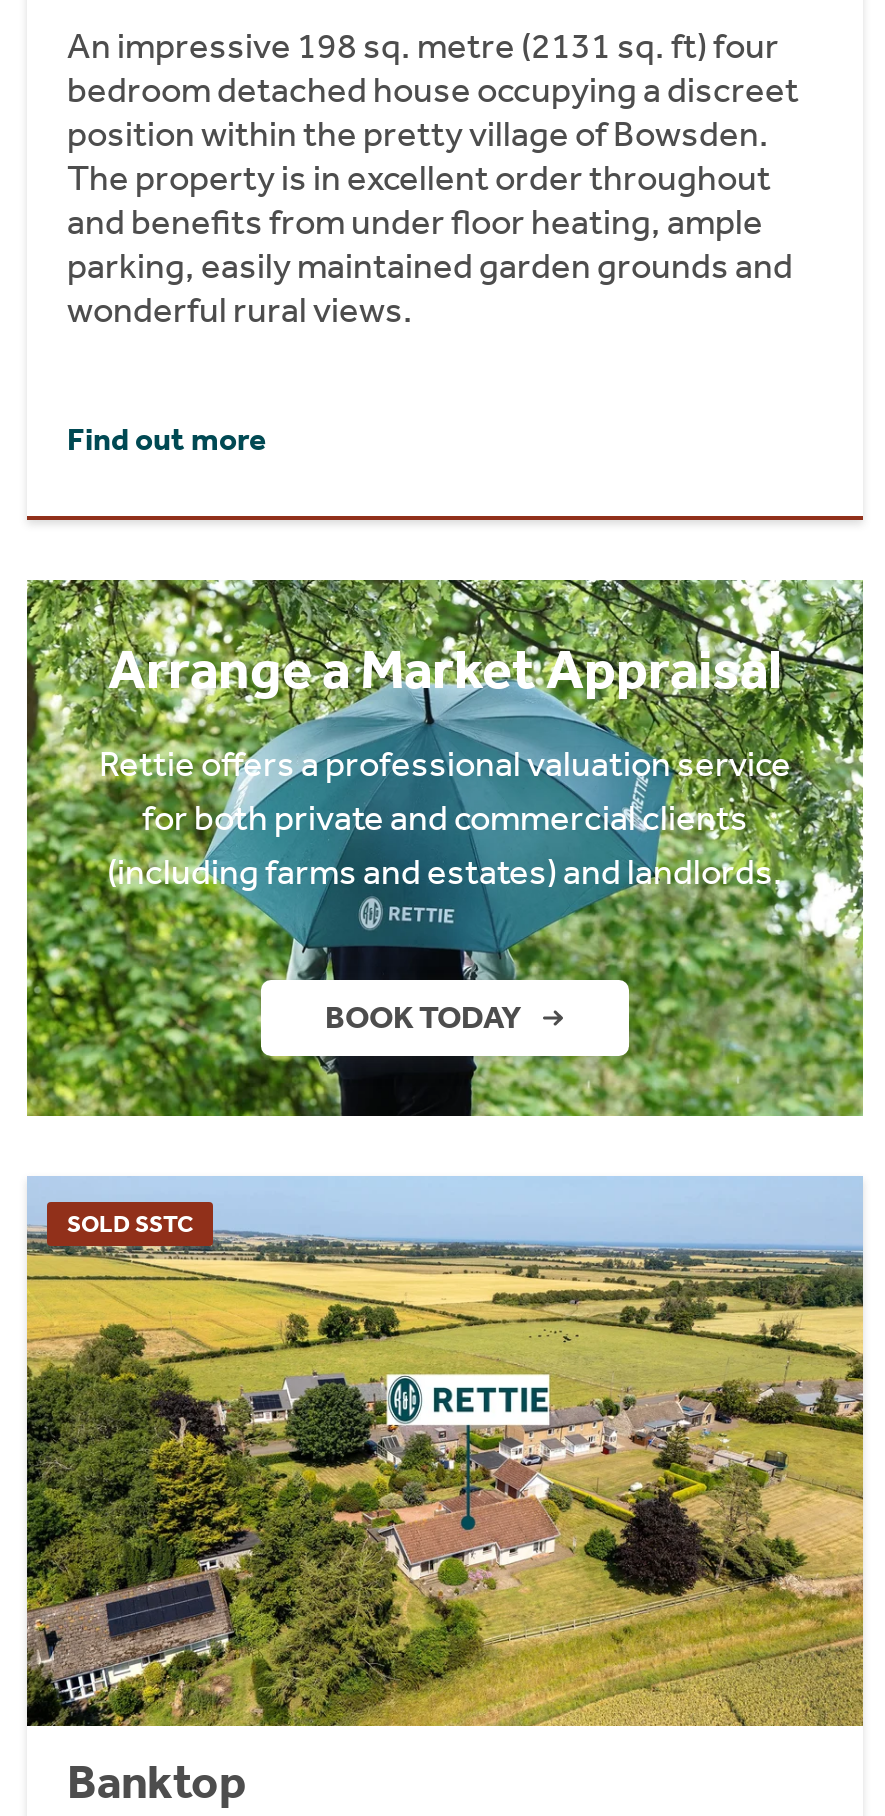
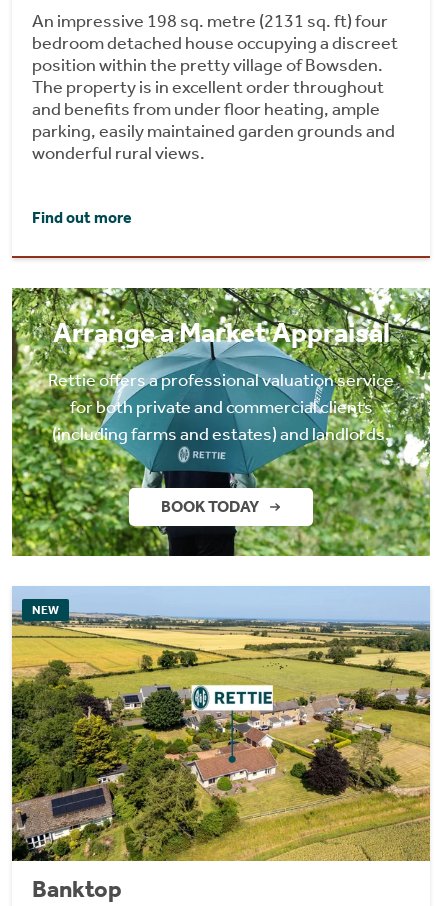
- SOLD SSTC
+ NEW
